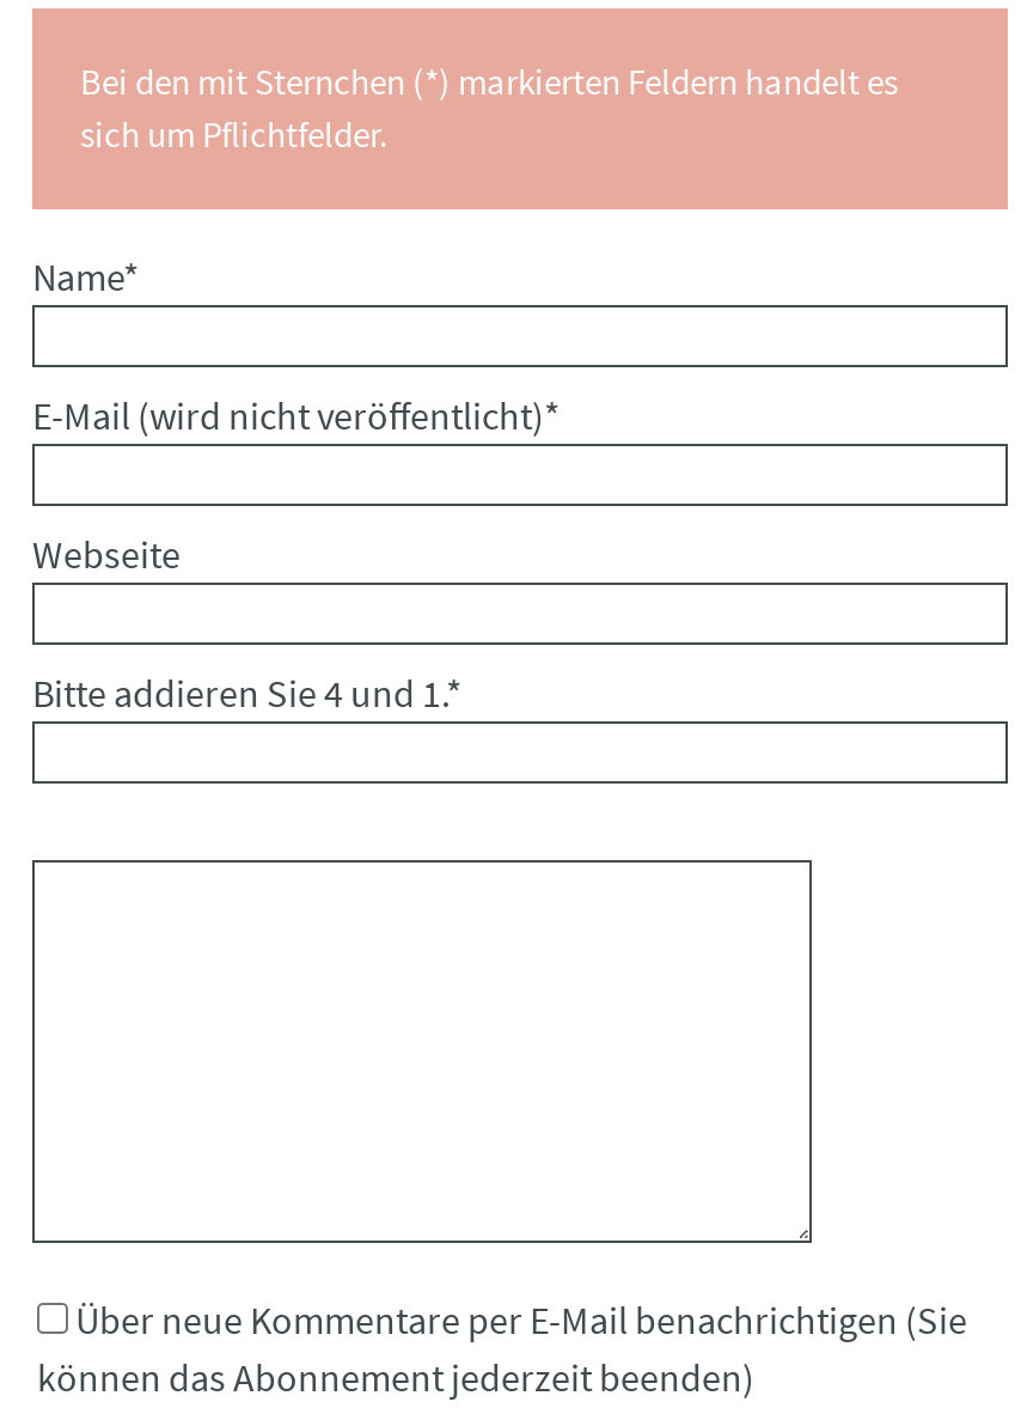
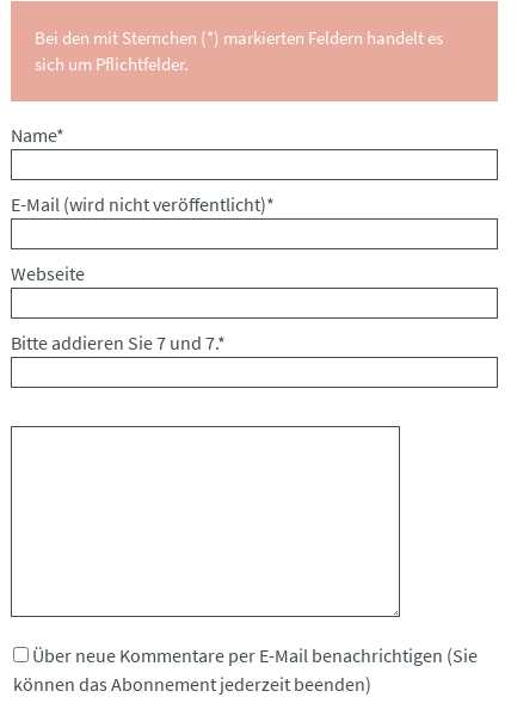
- Bitte addieren Sie 4 und 1. *
+ Bitte addieren Sie 7 und 7. *
